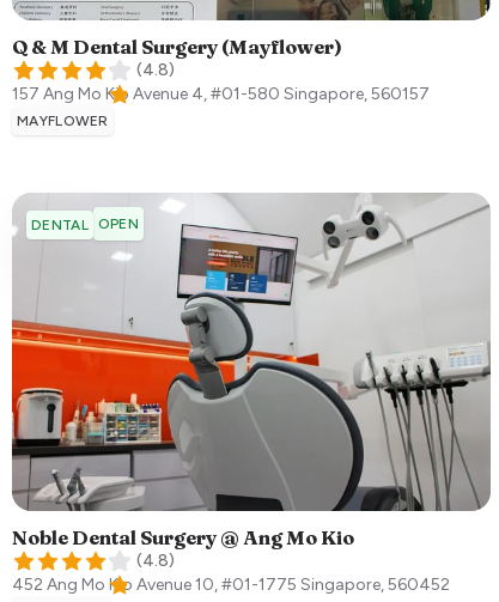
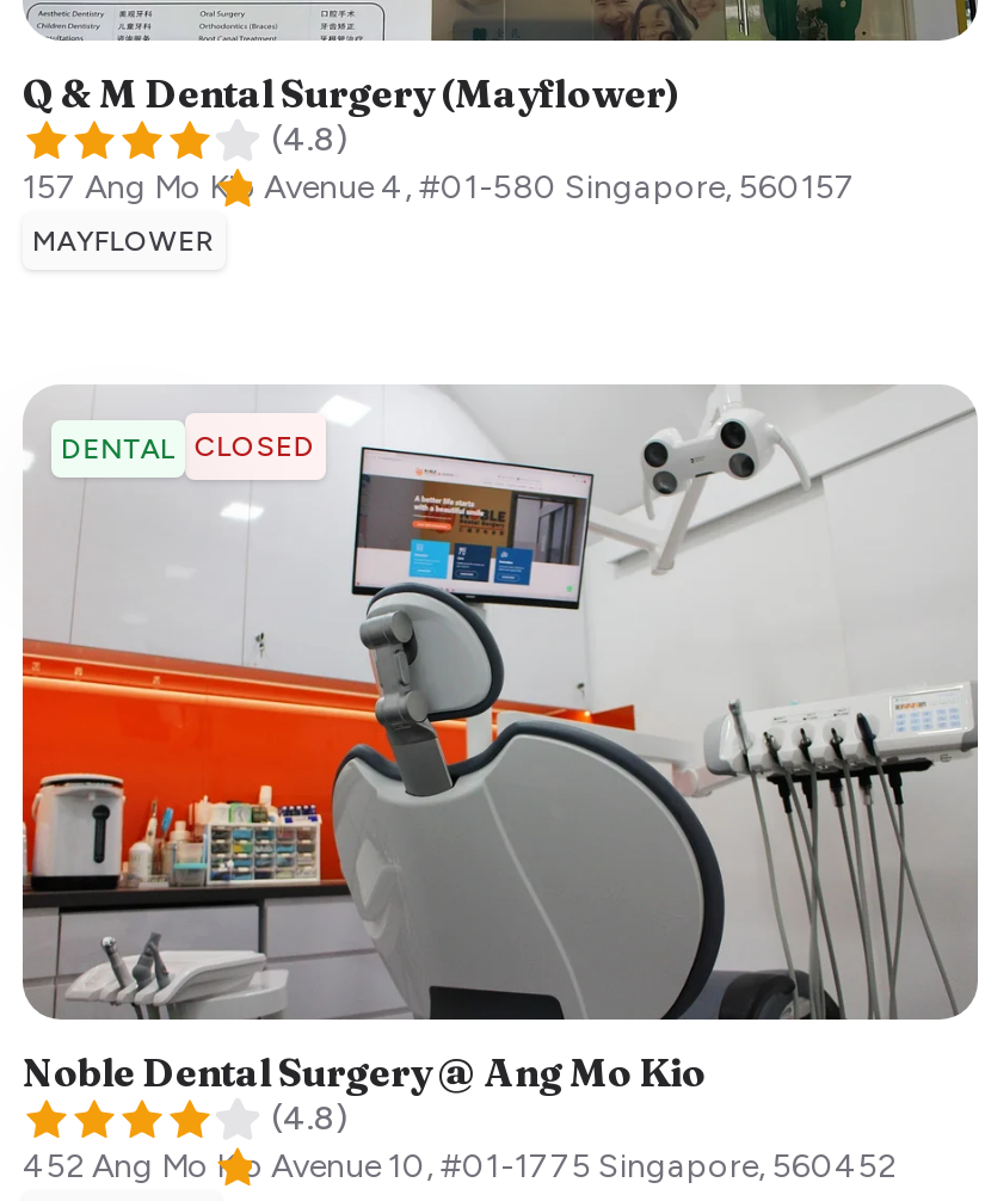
- DENTAL OPEN
+ DENTAL CLOSED
